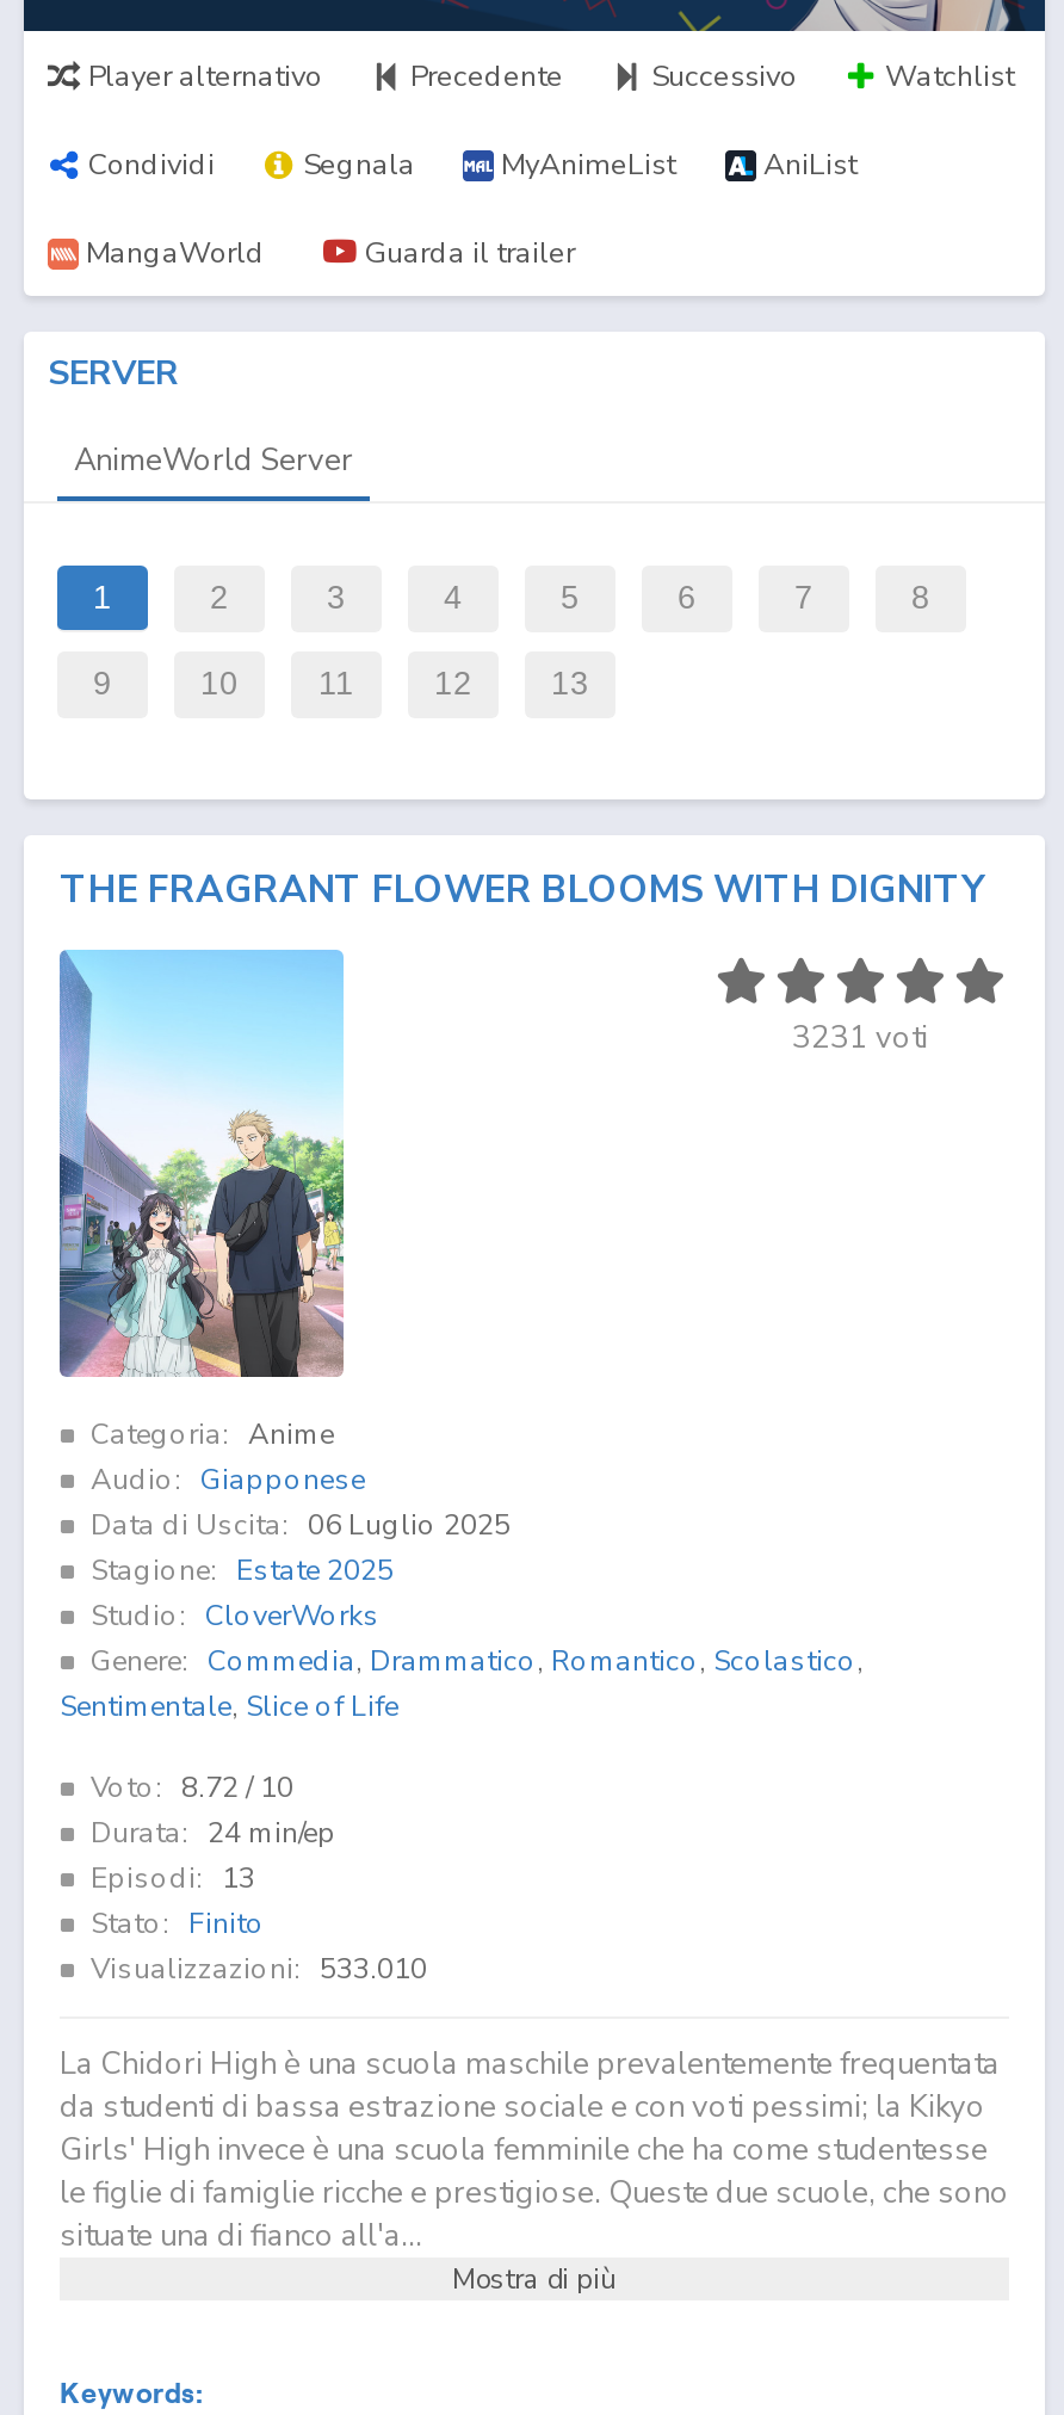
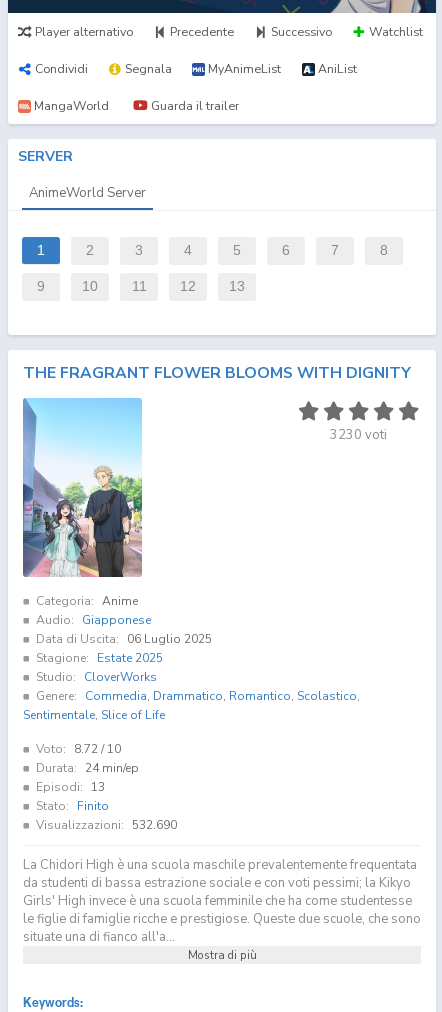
- 3231 voti
+ 3230 voti

- Visualizzazioni: 533.010
+ Visualizzazioni: 532.690
